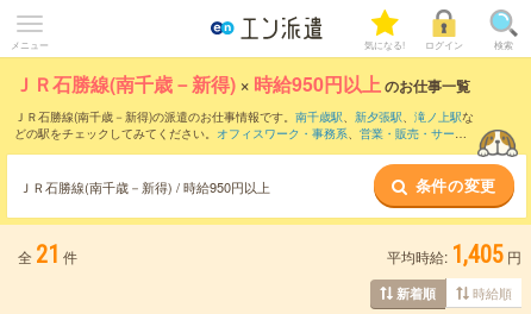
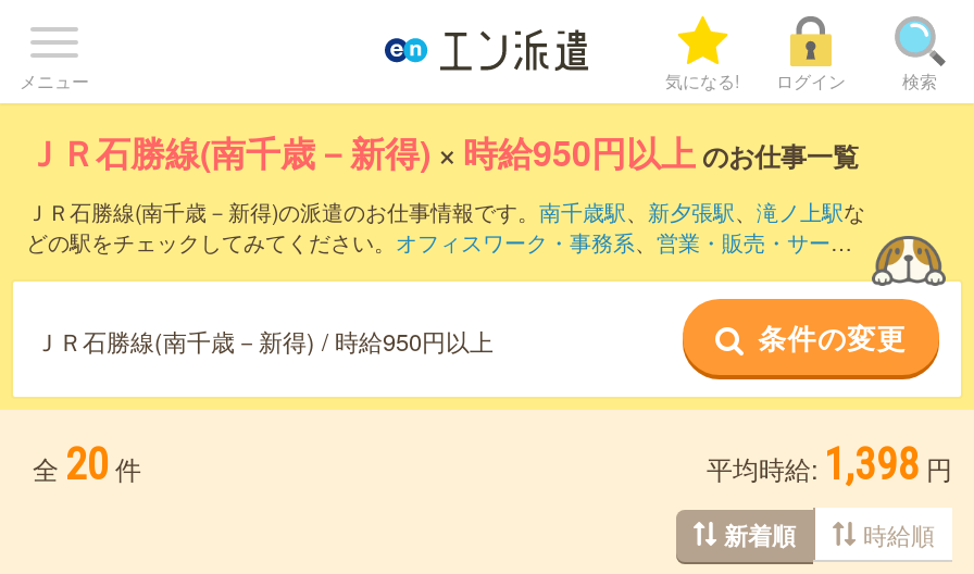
- 全 21 件
+ 全 20 件

- 平均時給: 1,405 円
+ 平均時給: 1,398 円
